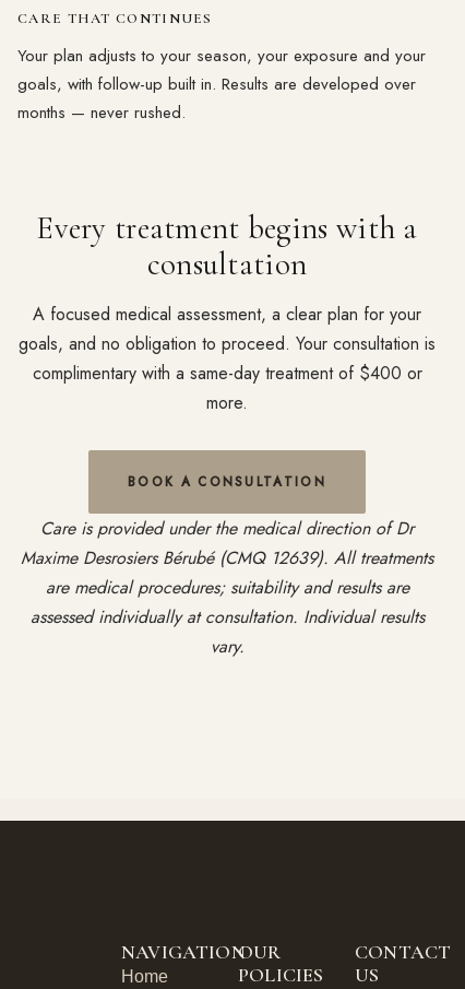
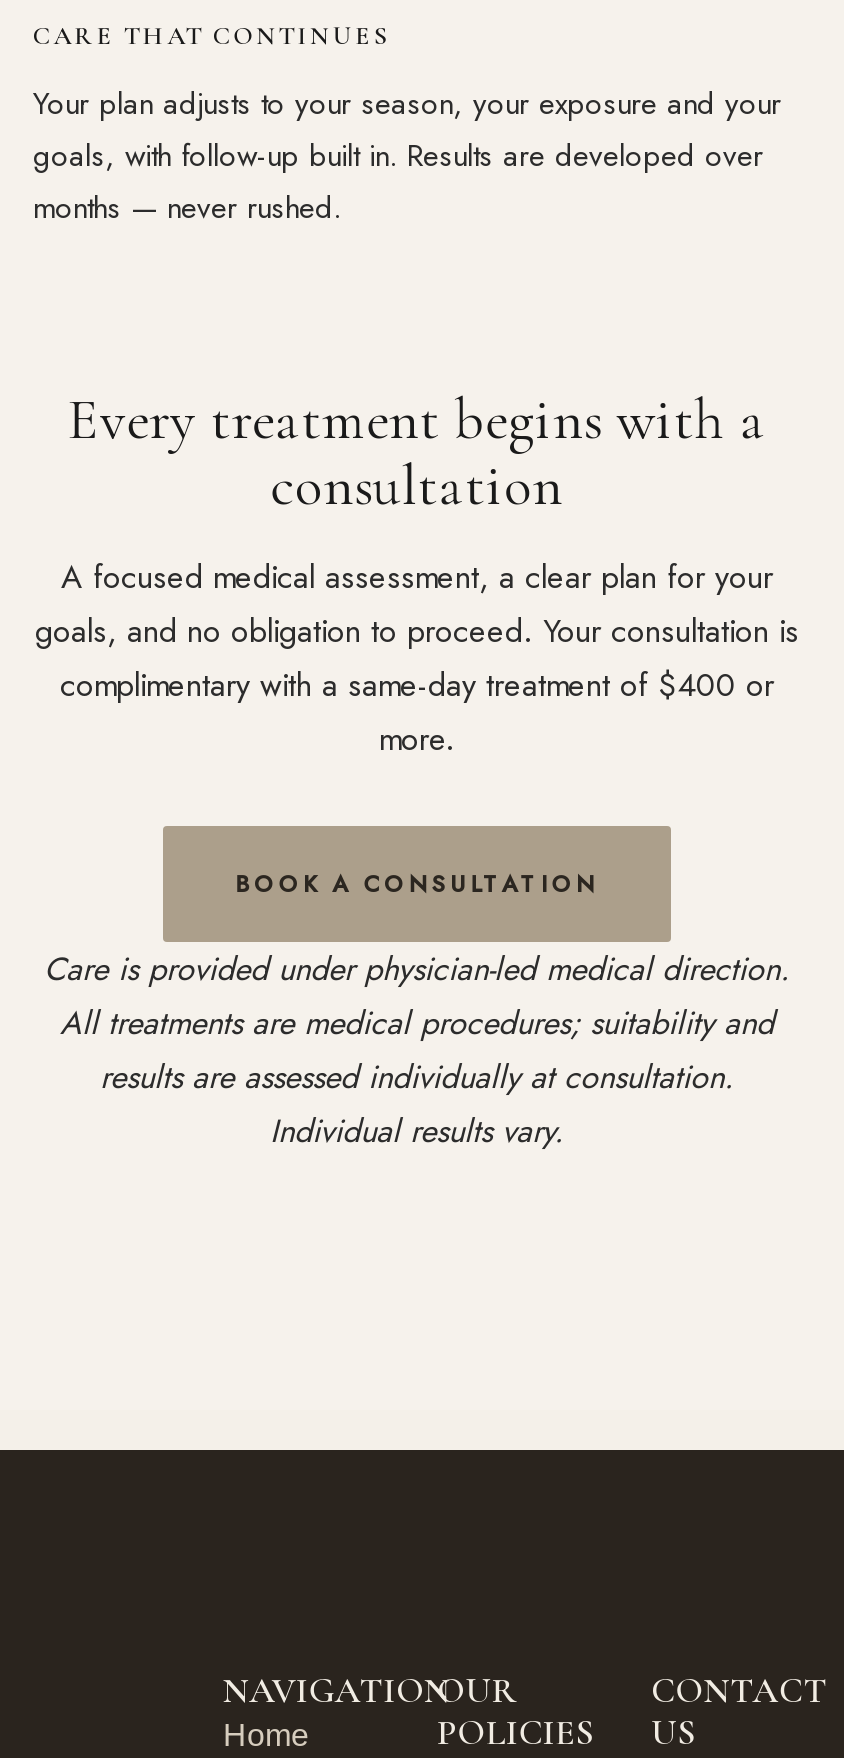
- Care is provided under the medical direction of Dr
- Maxime Desrosiers Bérubé (CMQ 12639). All treatments
- are medical procedures; suitability and results are
- assessed individually at consultation. Individual results
- vary.
+ Care is provided under physician-led medical direction.
+ All treatments are medical procedures; suitability and
+ results are assessed individually at consultation.
+ Individual results vary.
